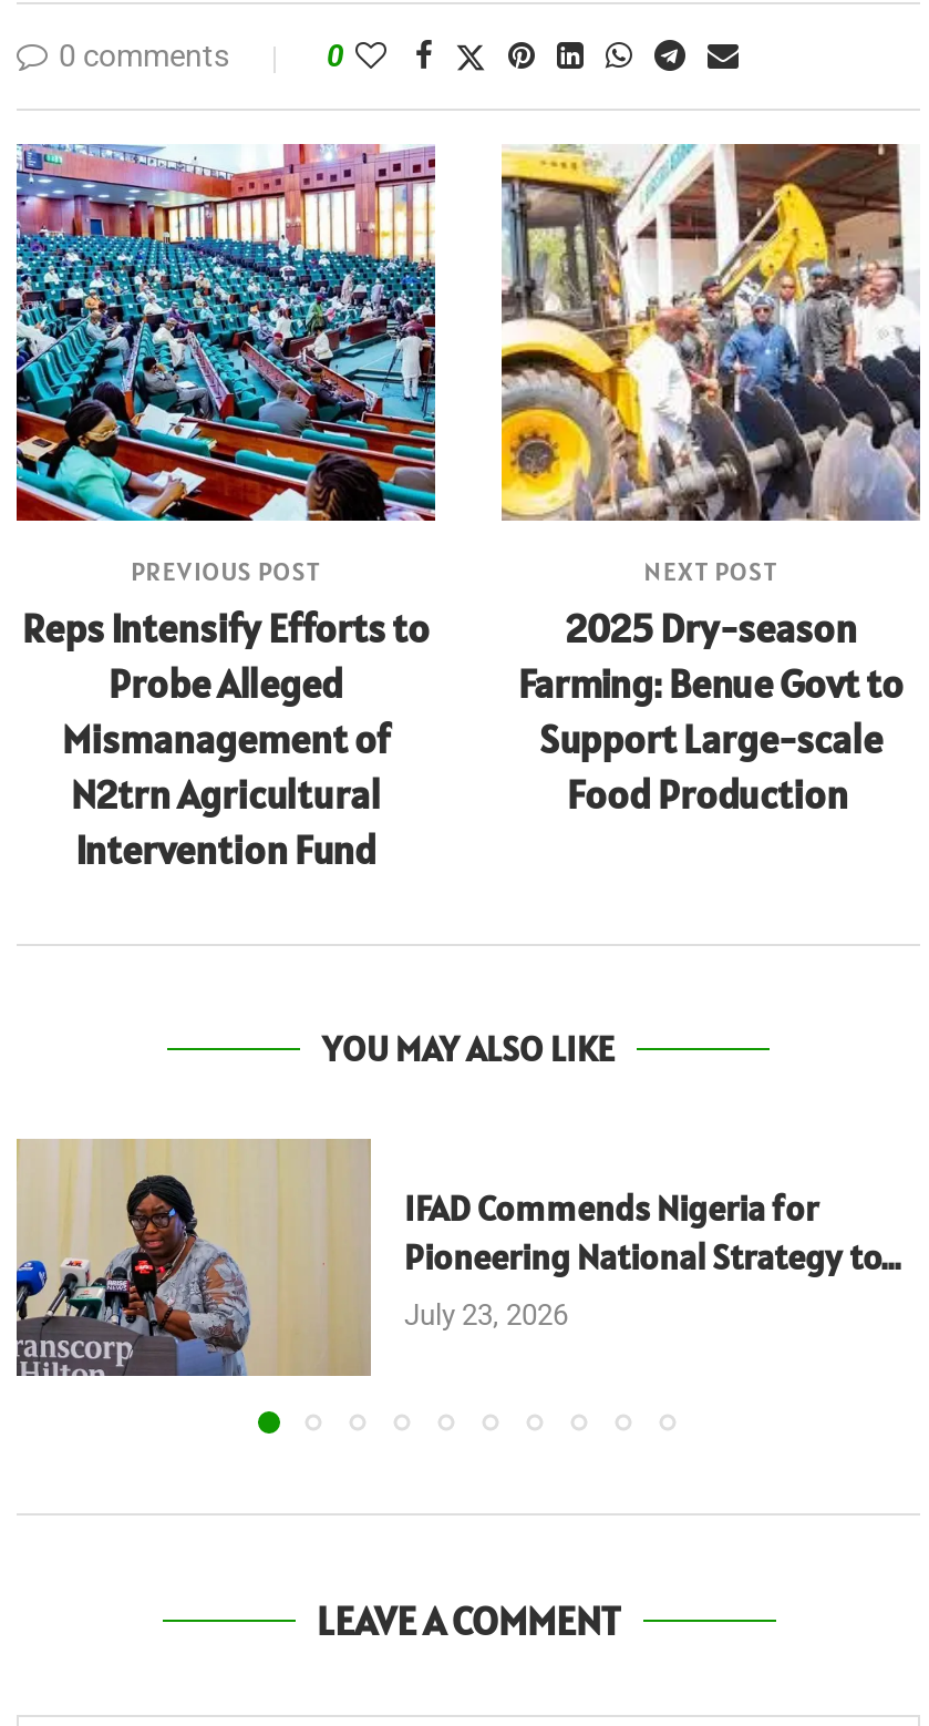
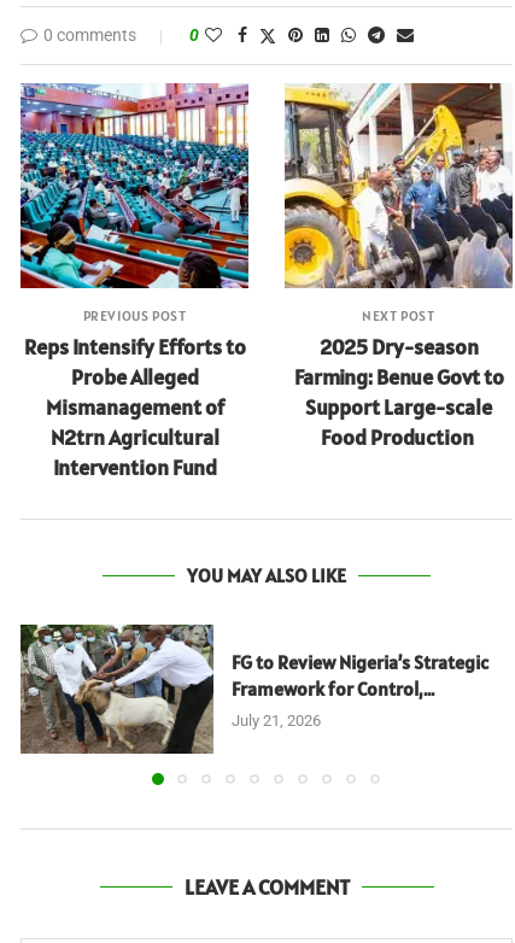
- [image]
- IFAD Commends Nigeria for
- Pioneering National Strategy to...
- July 23, 2026
+ [image]
+ FG to Review Nigeria’s Strategic
+ Framework for Control,...
+ July 21, 2026
